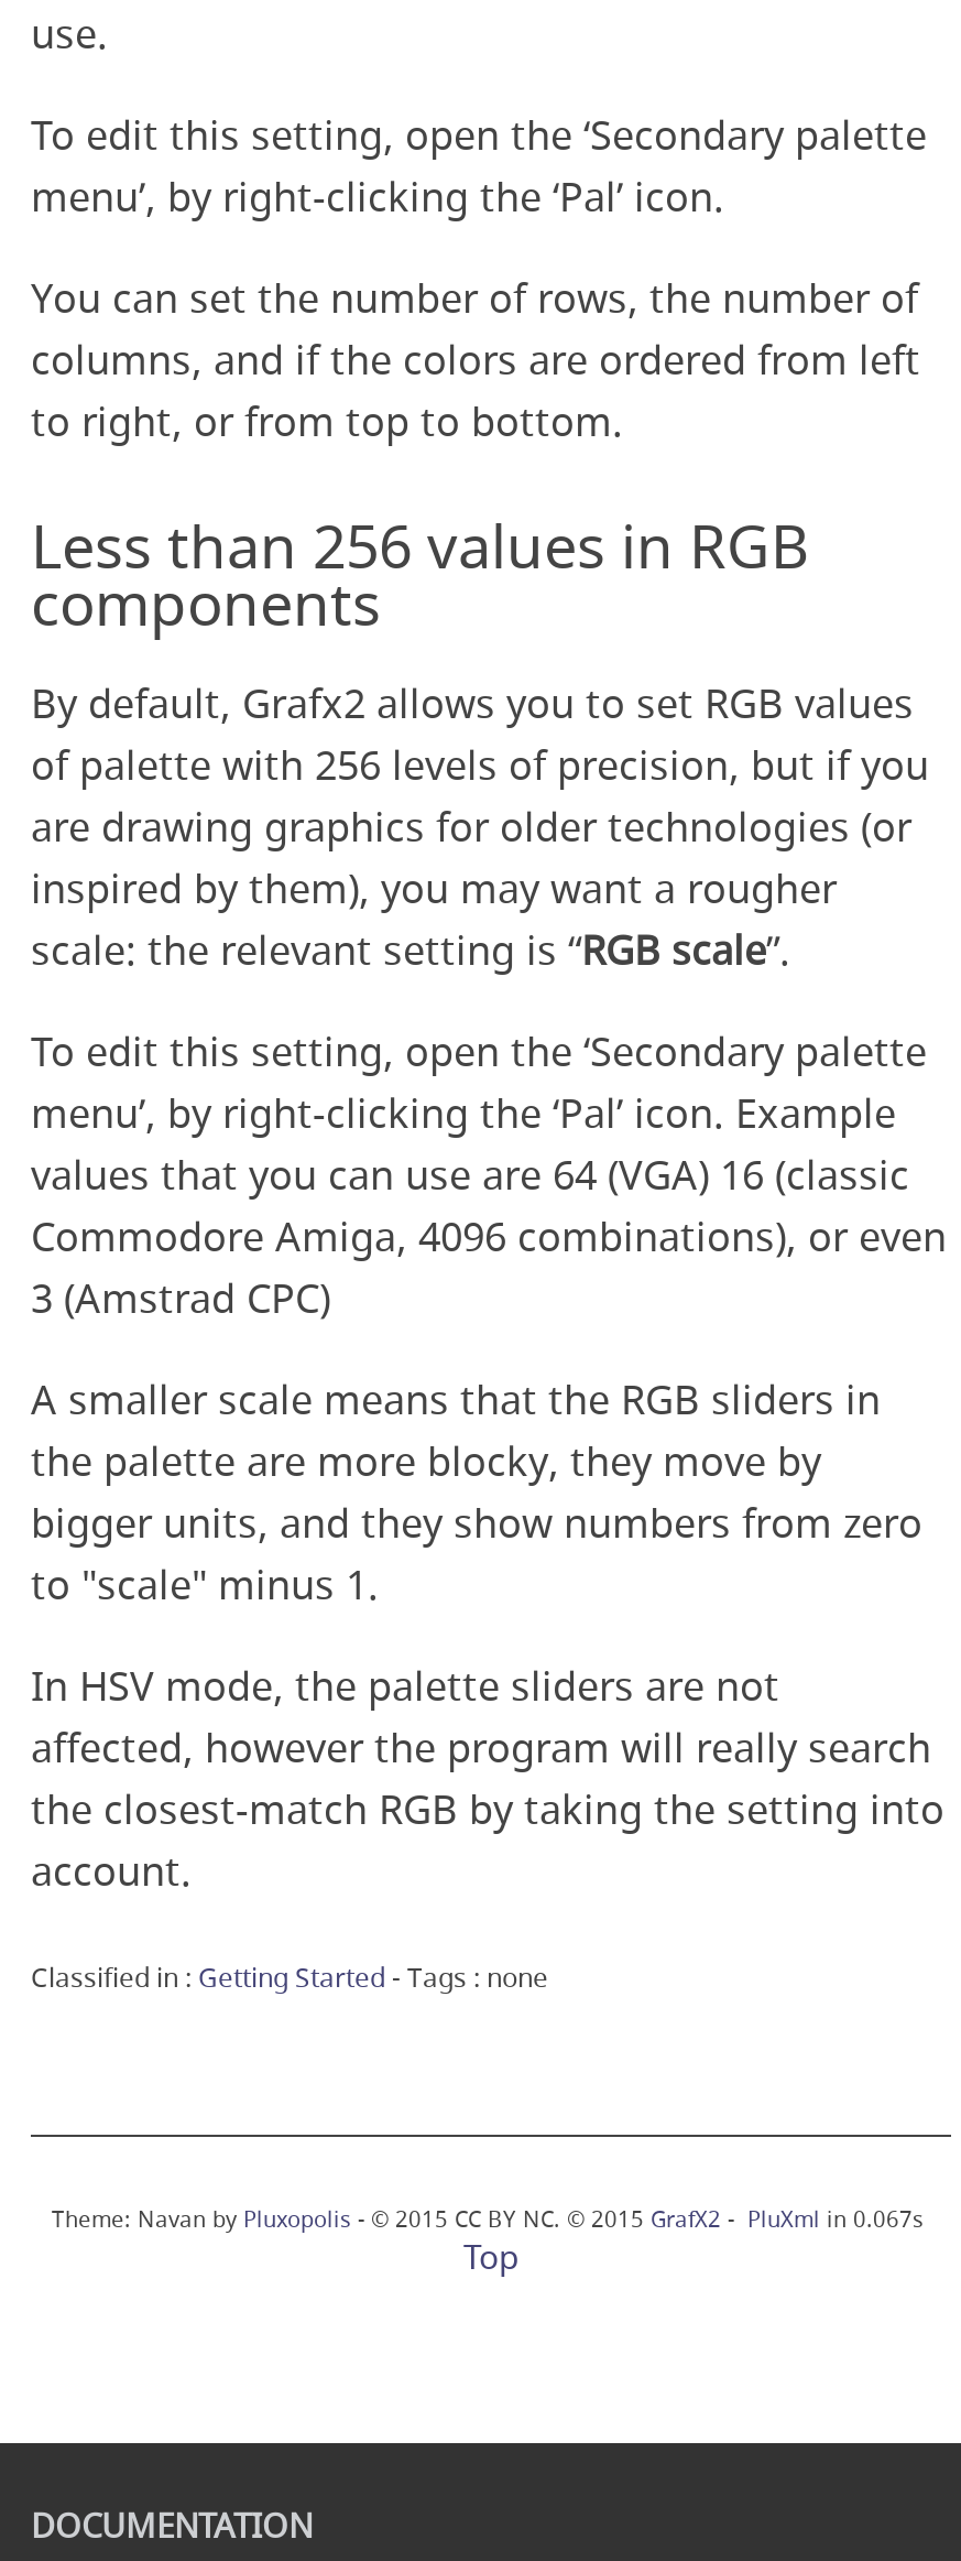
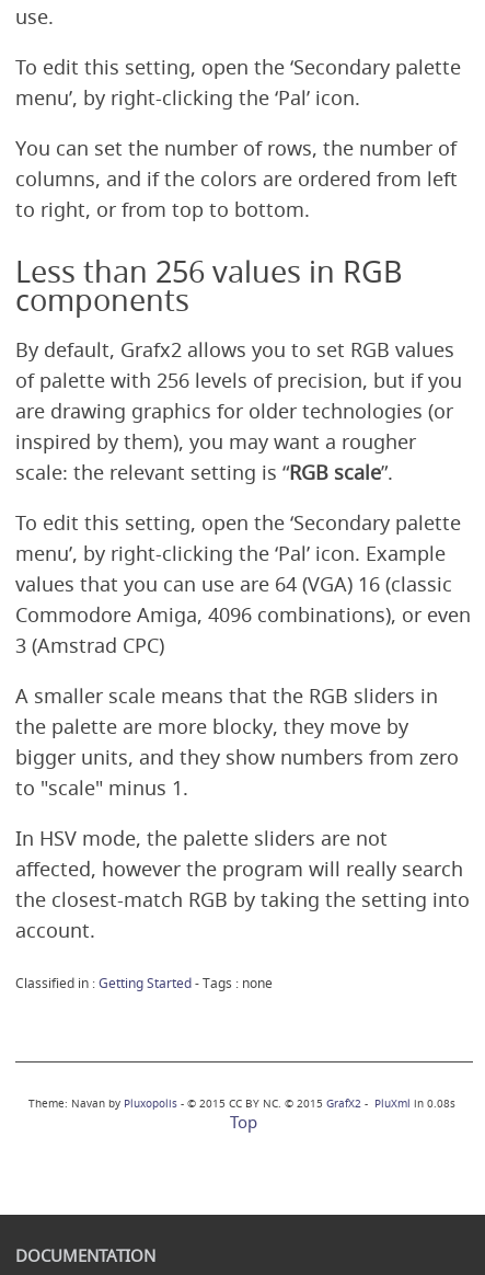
- Theme: Navan by Pluxopolis - © 2015 CC BY NC. © 2015 GrafX2 - PluXml in 0.067s
+ Theme: Navan by Pluxopolis - © 2015 CC BY NC. © 2015 GrafX2 - PluXml in 0.08s
